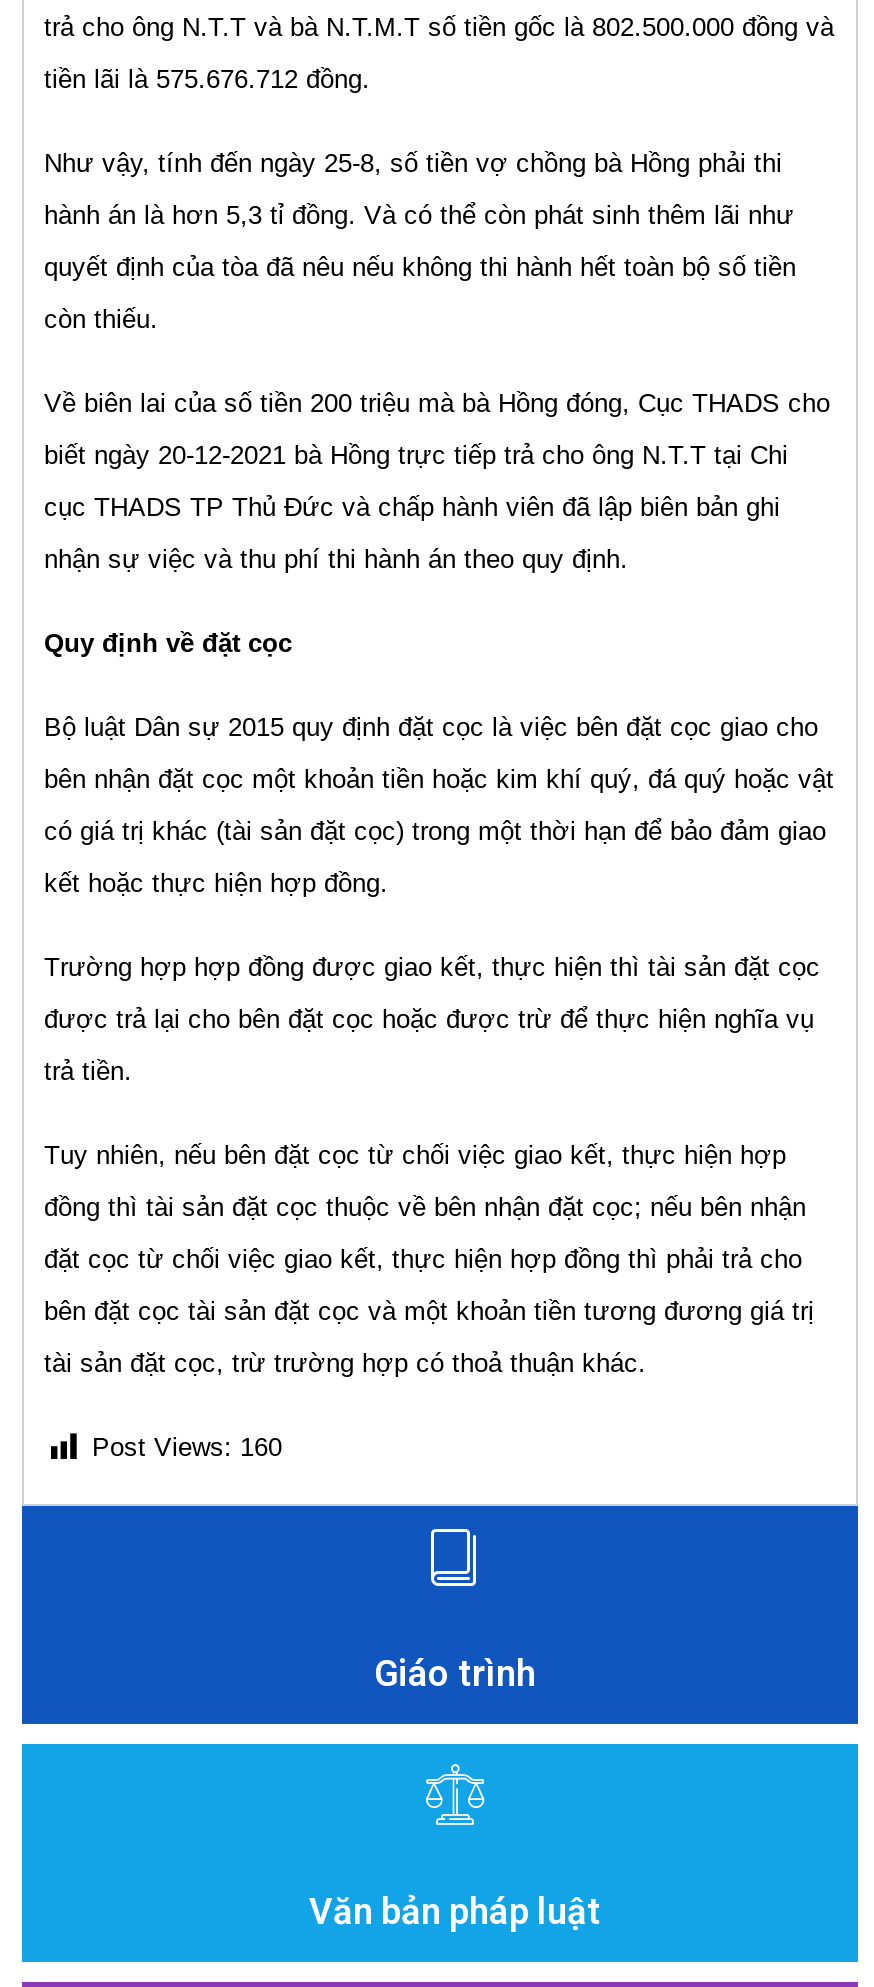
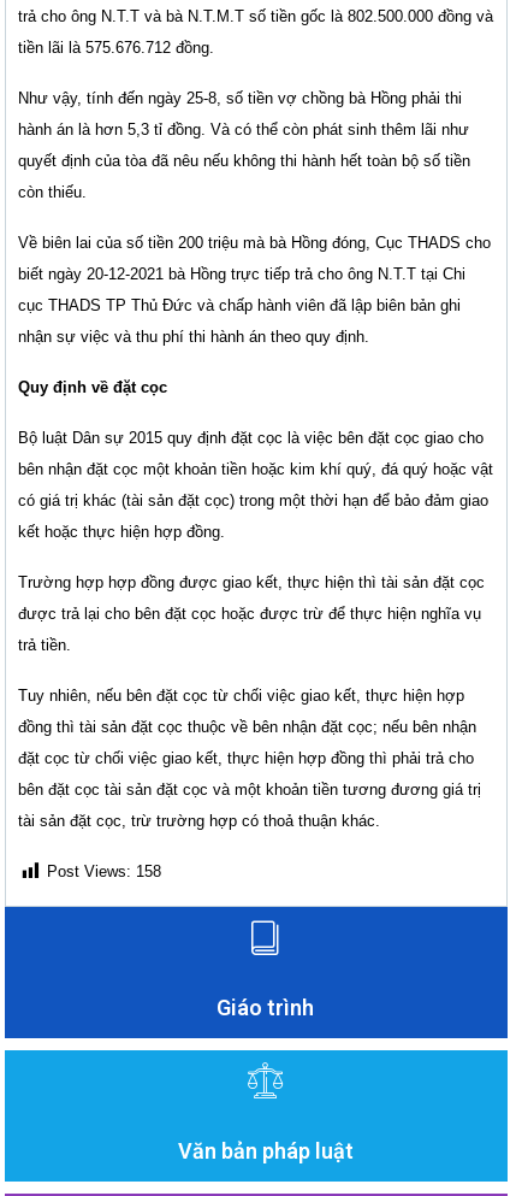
- Post Views: 160
+ Post Views: 158
